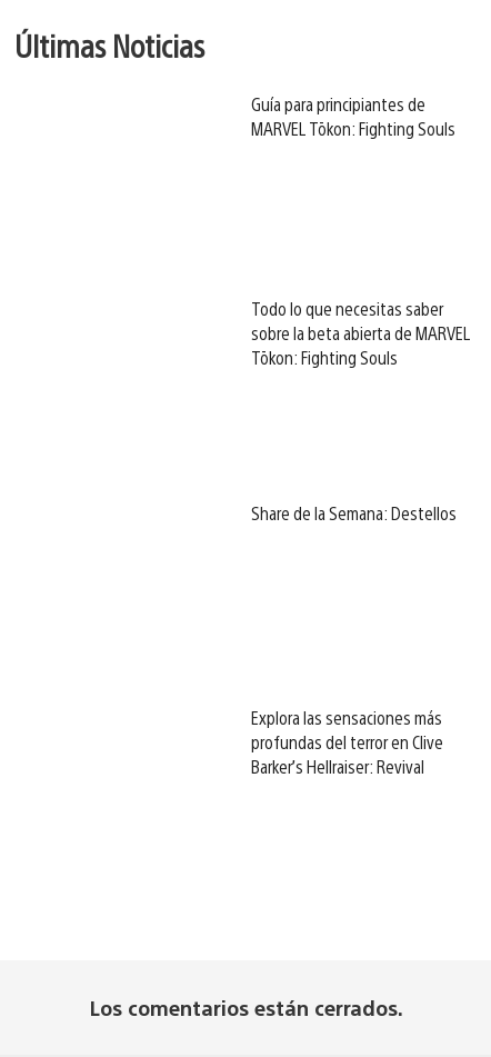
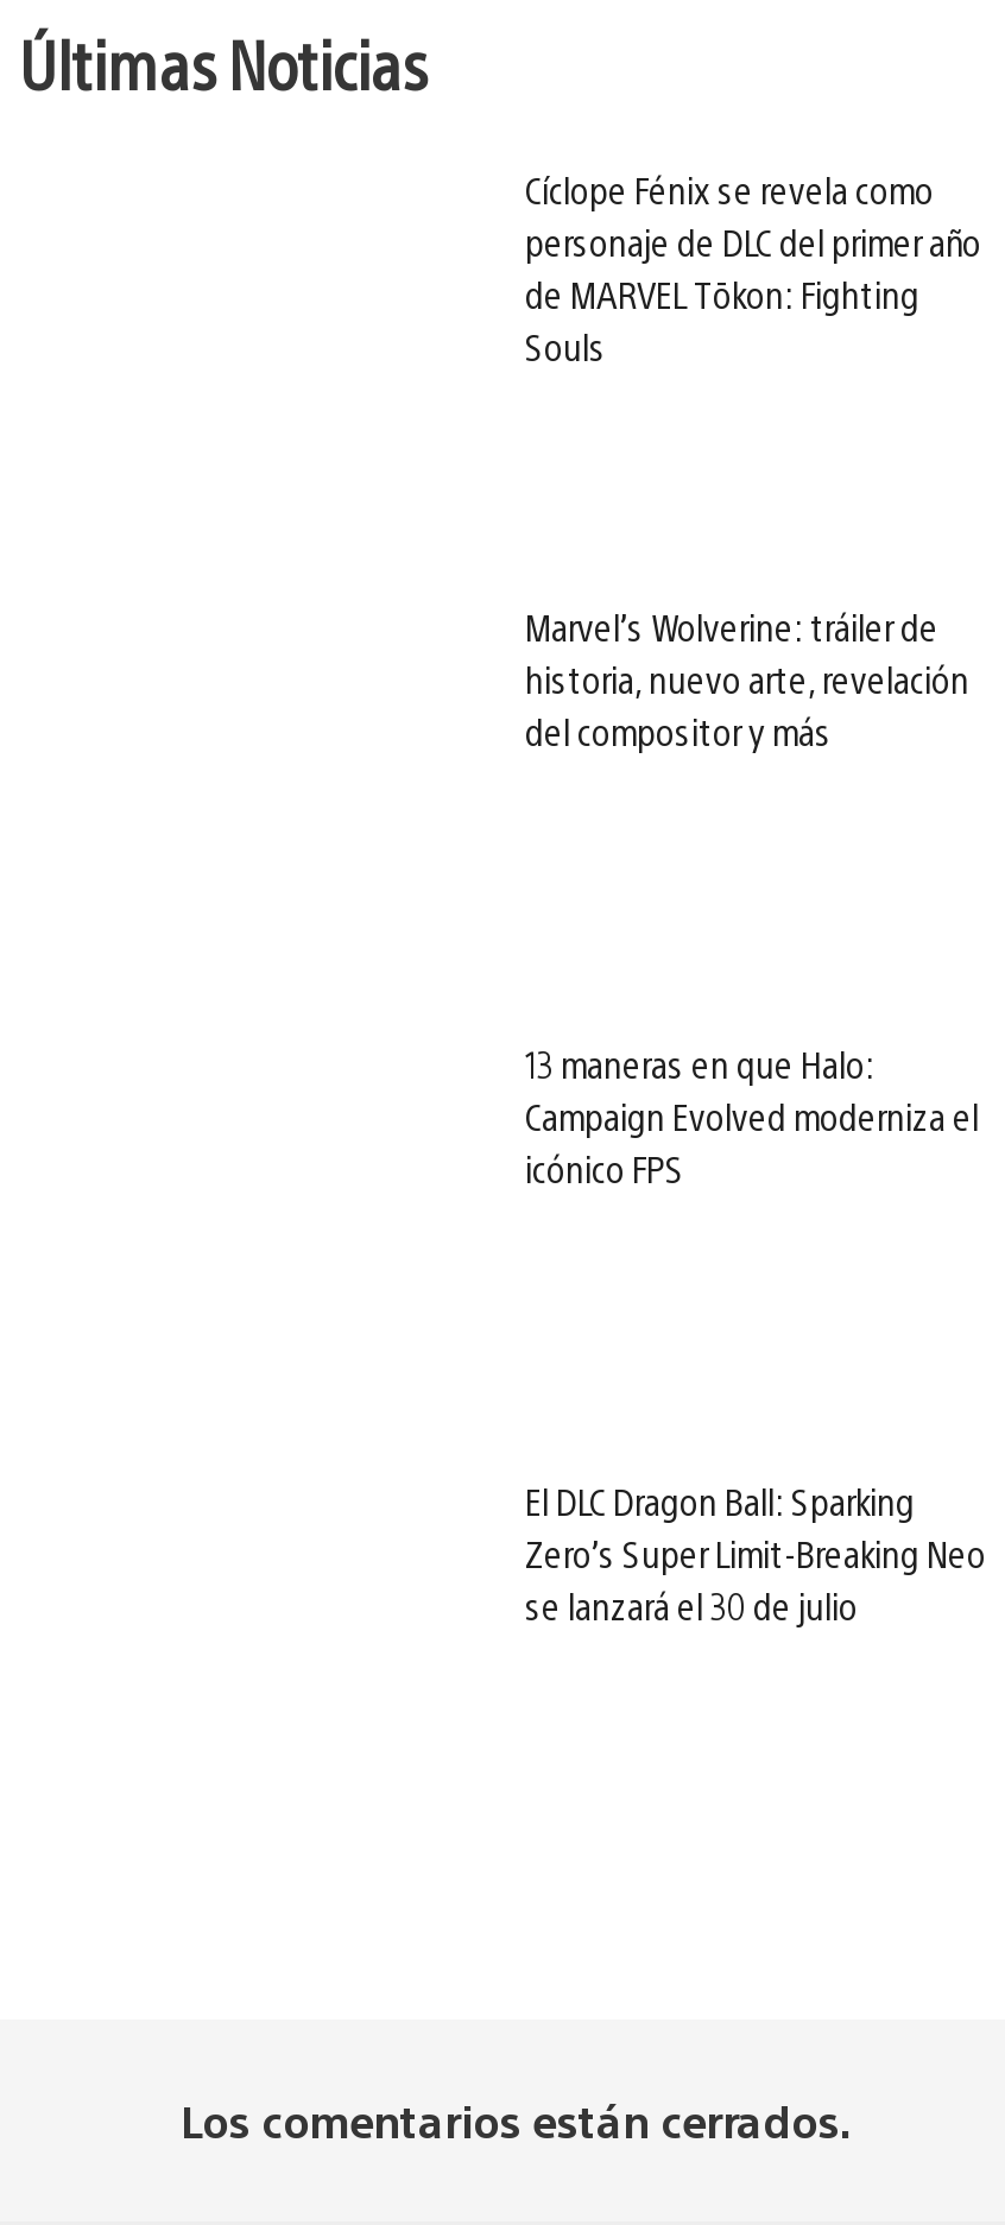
- Guía para principiantes de
- MARVEL Tōkon: Fighting Souls
+ Cíclope Fénix se revela como
+ personaje de DLC del primer año
+ de MARVEL Tōkon: Fighting
+ Souls

- Todo lo que necesitas saber
- sobre la beta abierta de MARVEL
- Tōkon: Fighting Souls
+ Marvel’s Wolverine: tráiler de
+ historia, nuevo arte, revelación
+ del compositor y más

- Share de la Semana: Destellos
+ 13 maneras en que Halo:
+ Campaign Evolved moderniza el
+ icónico FPS

- Explora las sensaciones más
- profundas del terror en Clive
- Barker’s Hellraiser: Revival
+ El DLC Dragon Ball: Sparking
+ Zero’s Super Limit-Breaking Neo
+ se lanzará el 30 de julio
